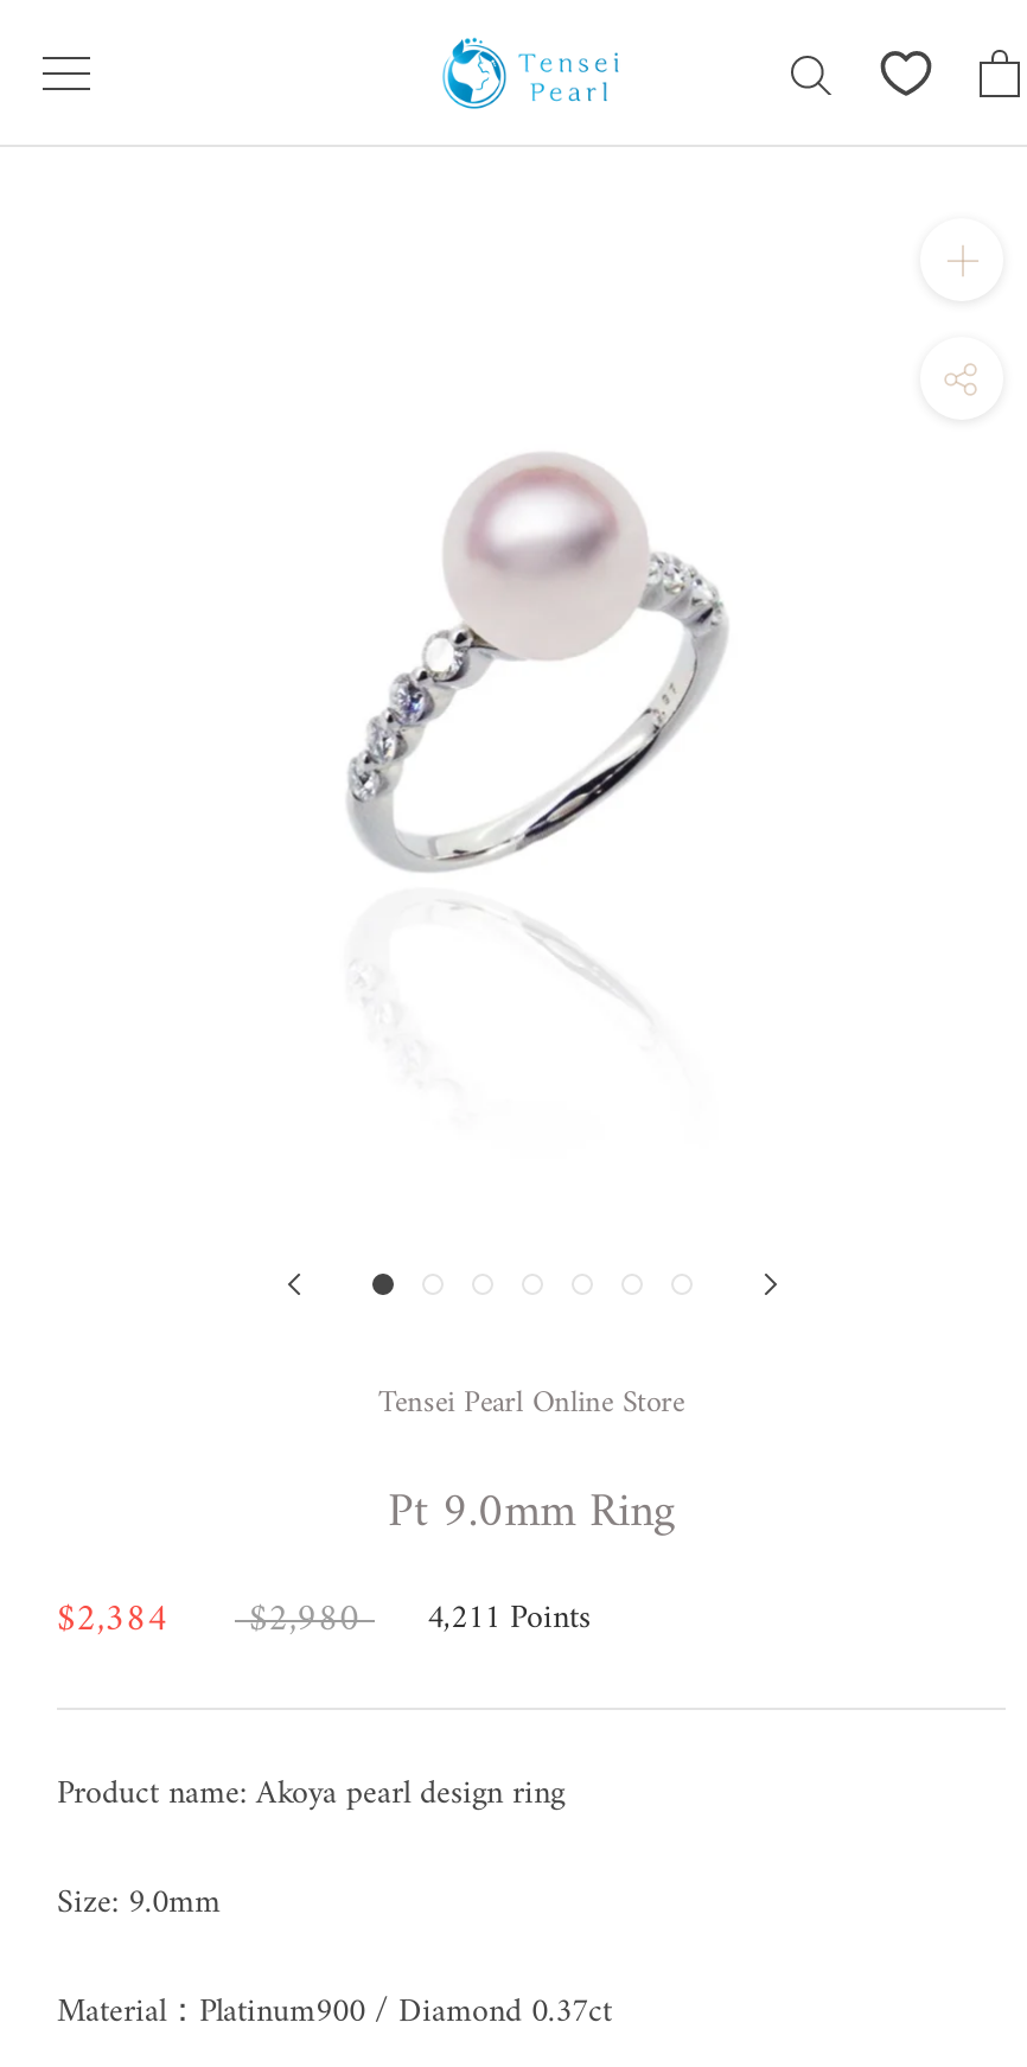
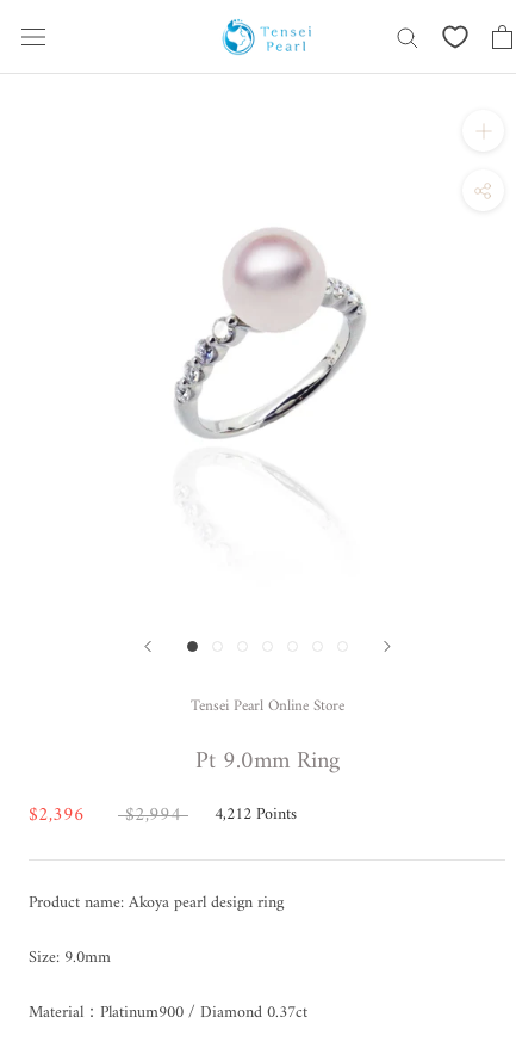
- $2,384
+ $2,396

- $2,980
+ $2,994

- 4,211 Points
+ 4,212 Points
